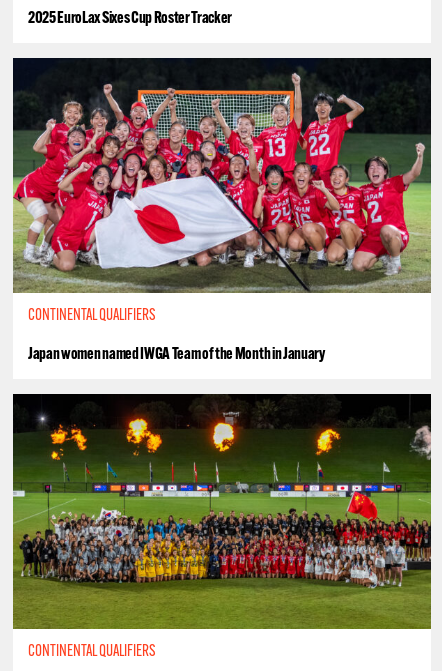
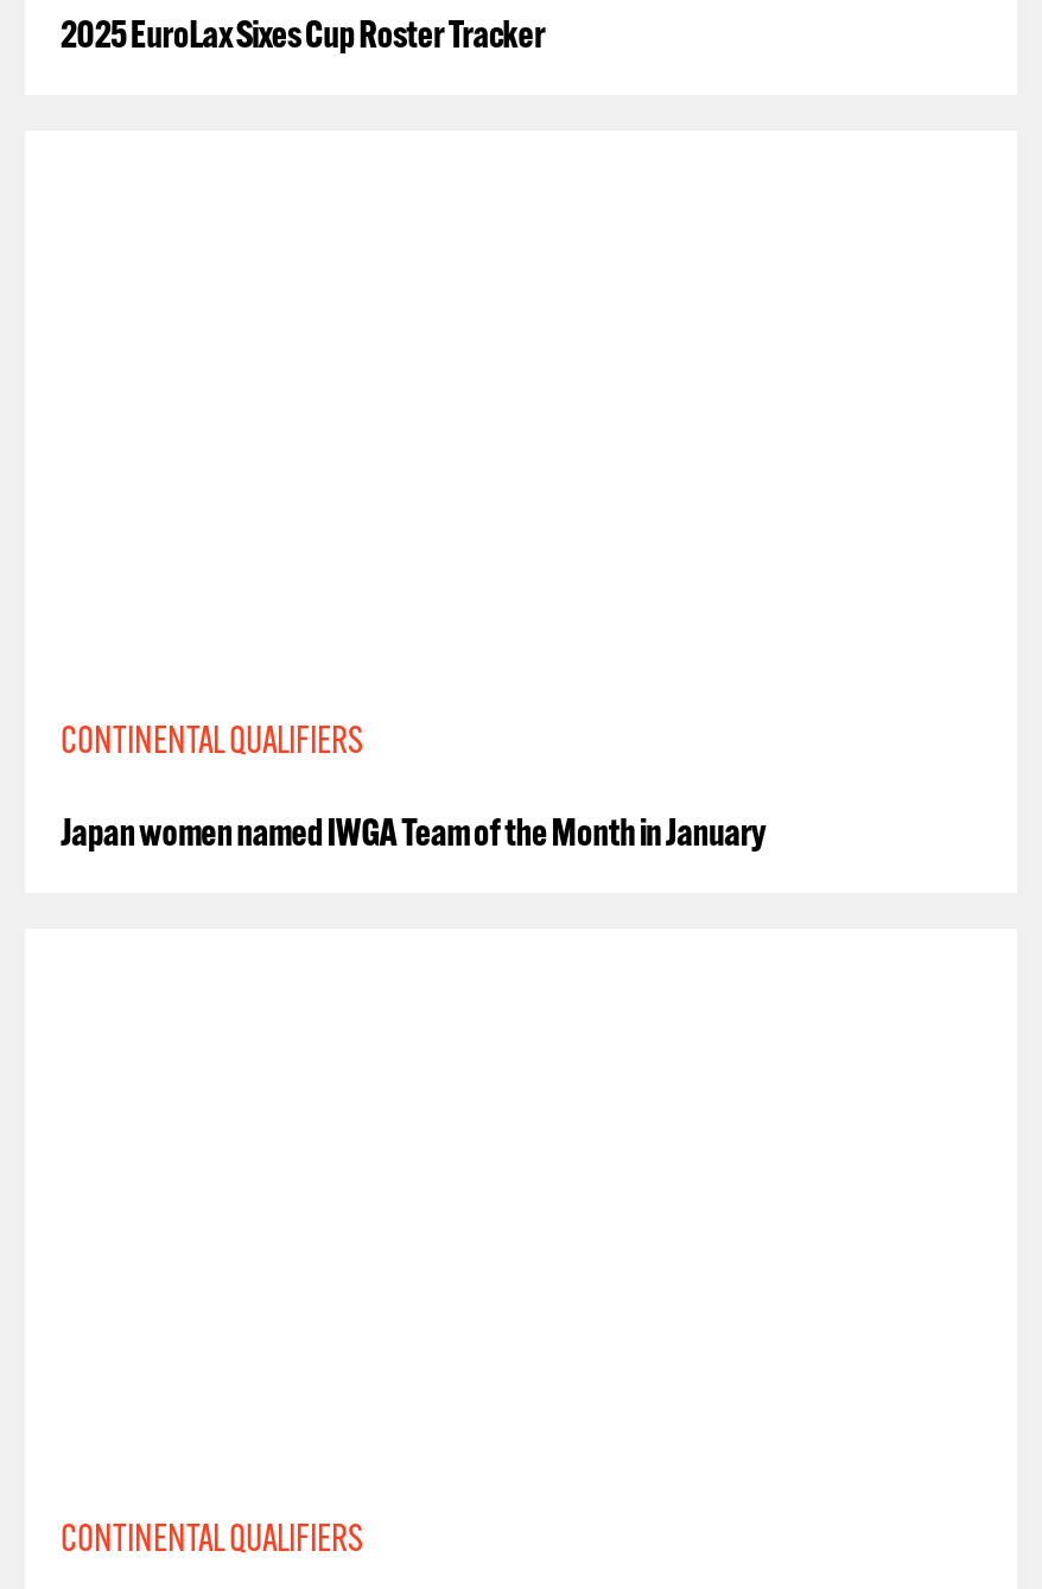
- [image]

- [image]
